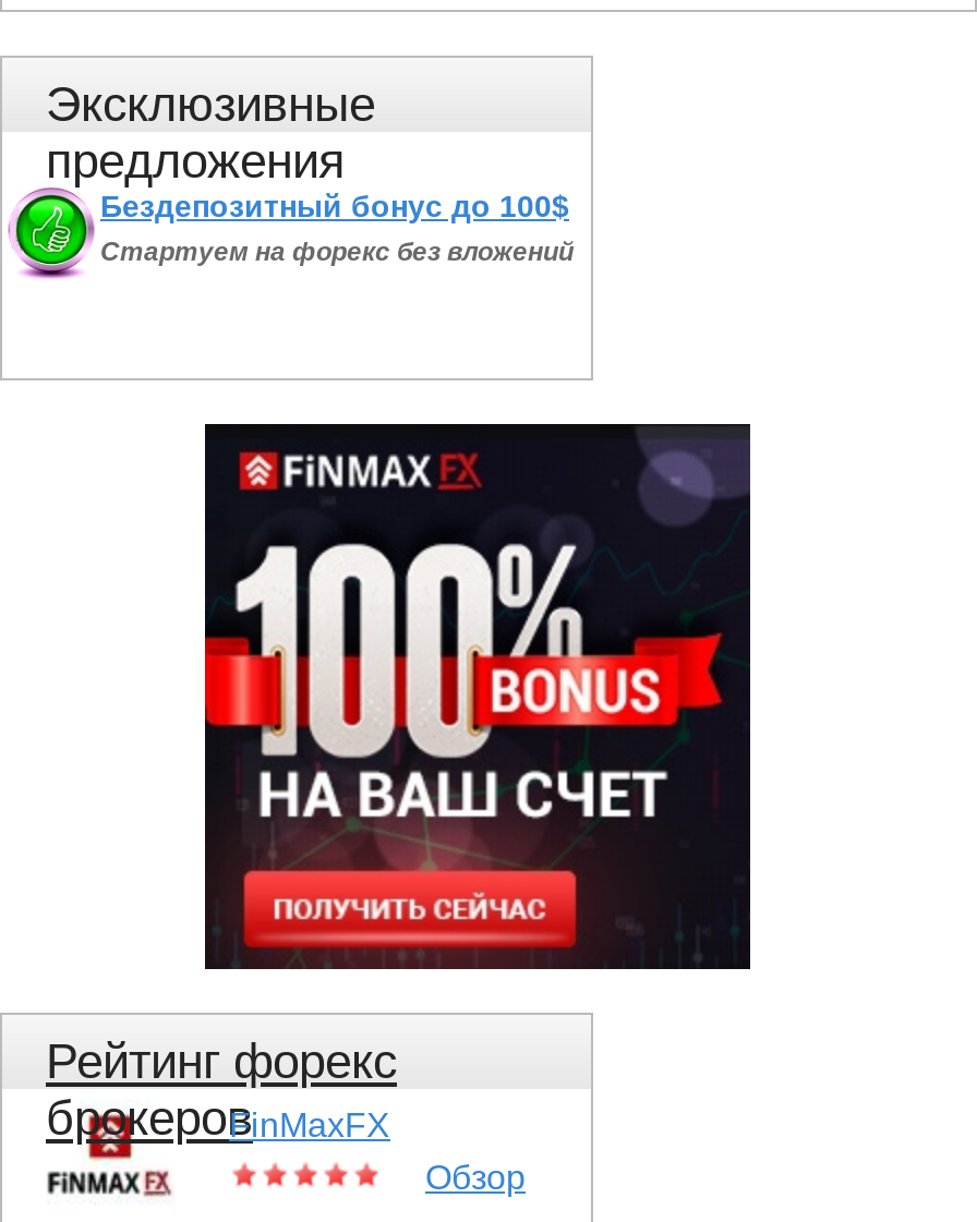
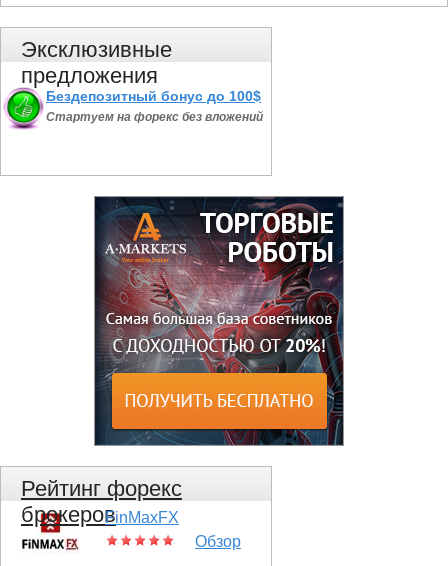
- [image]
+ [image]
